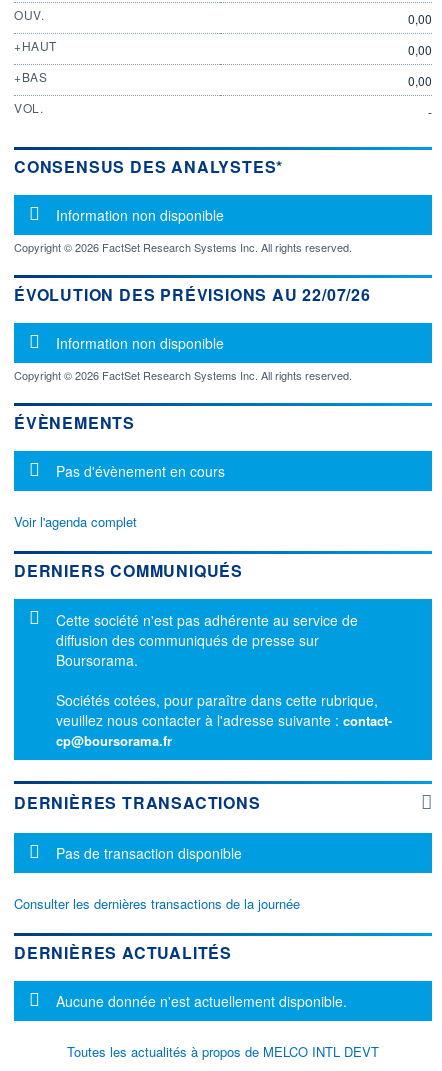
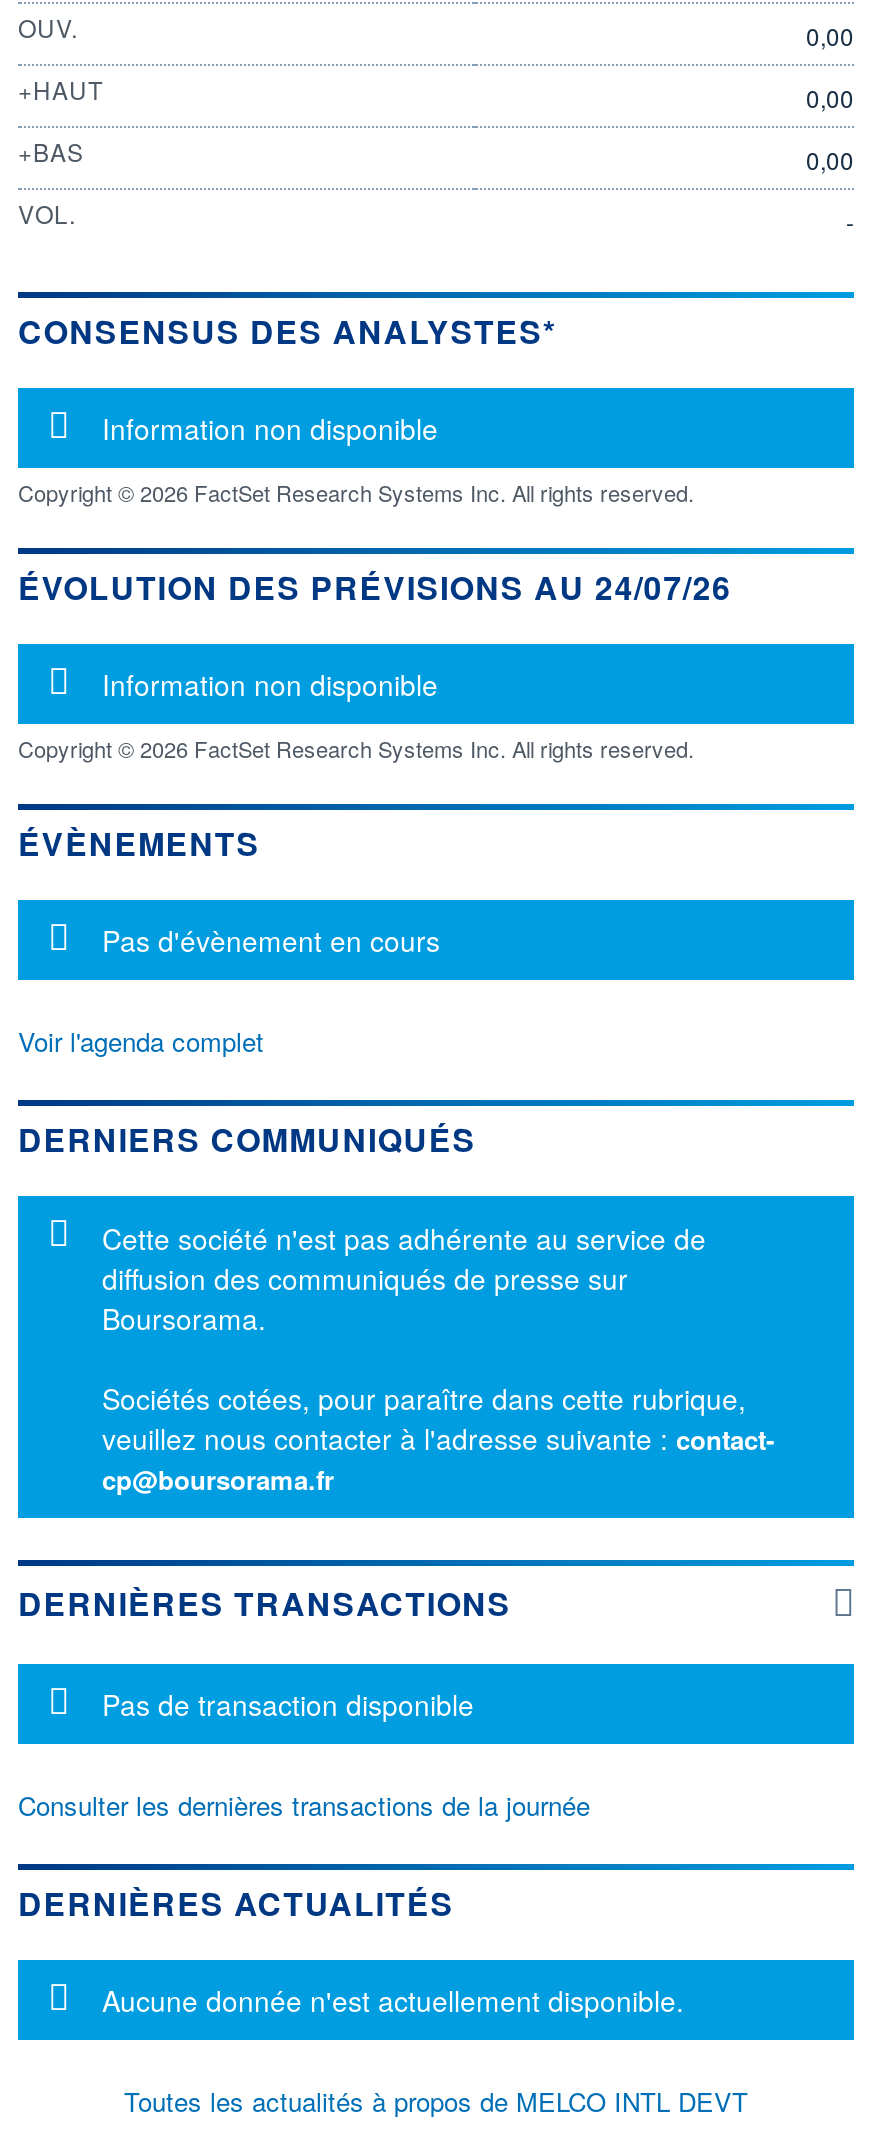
- ÉVOLUTION DES PRÉVISIONS AU 22/07/26
+ ÉVOLUTION DES PRÉVISIONS AU 24/07/26
